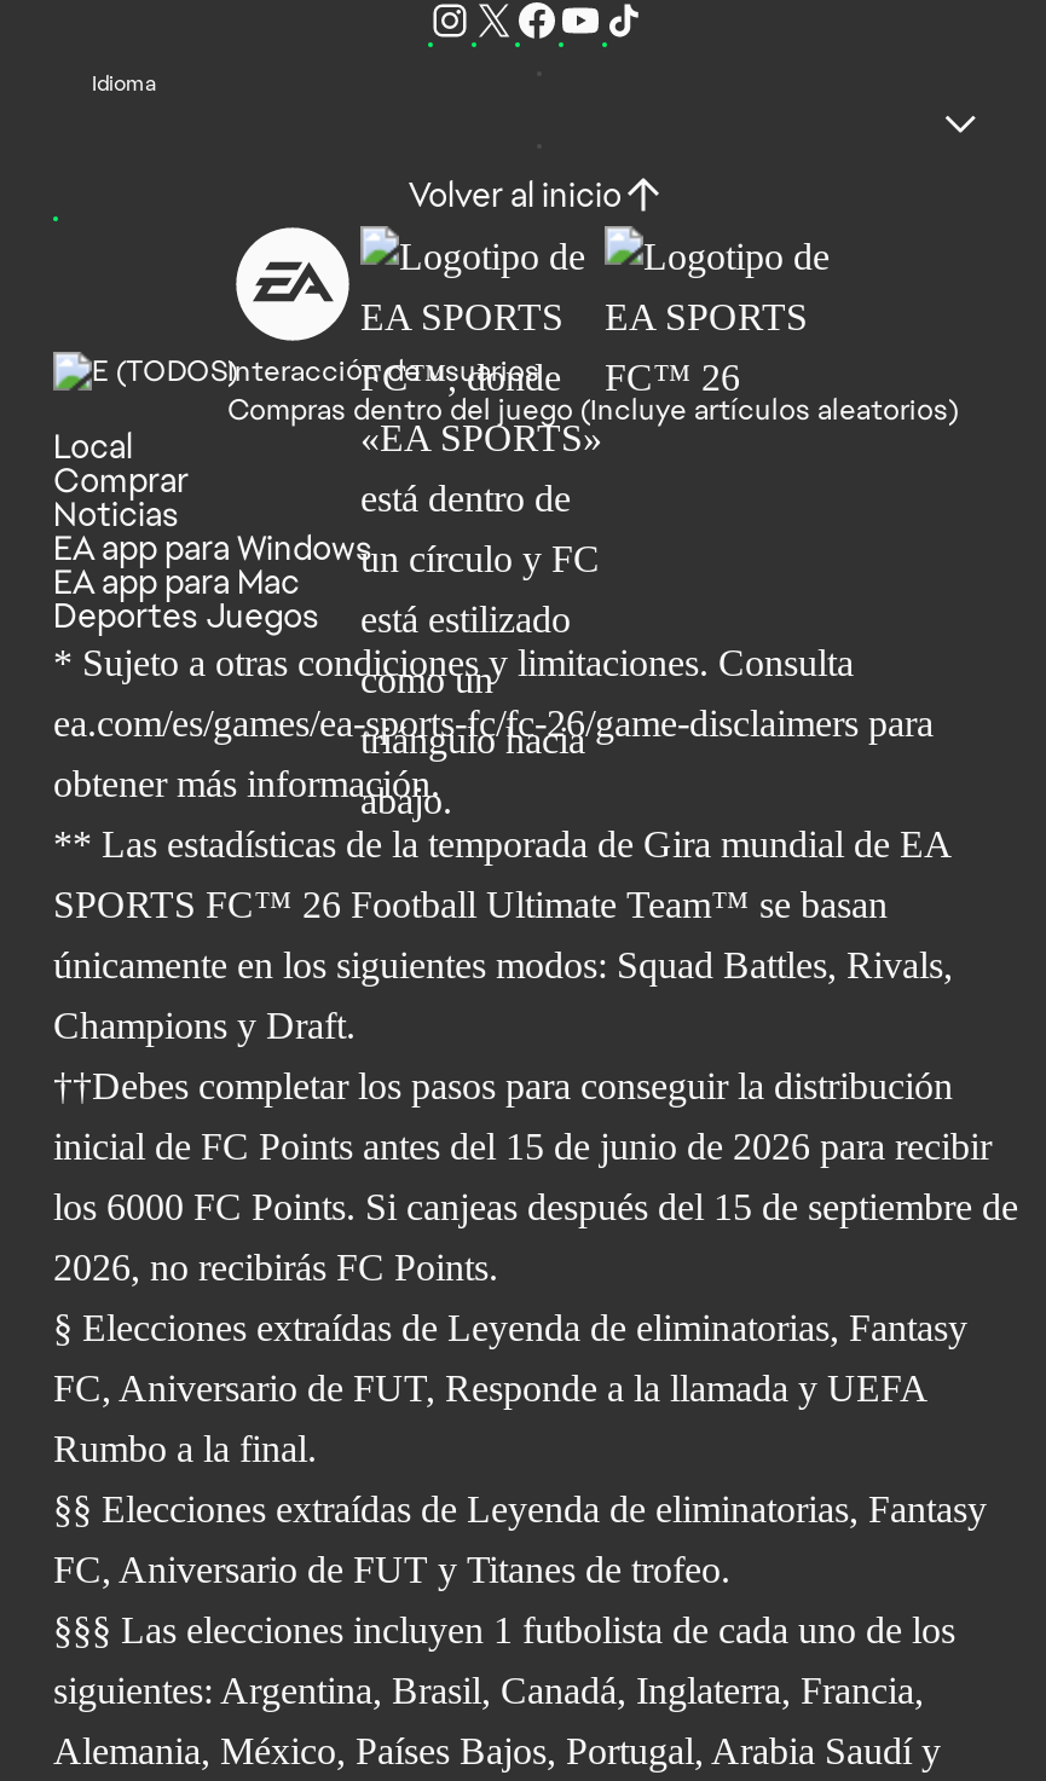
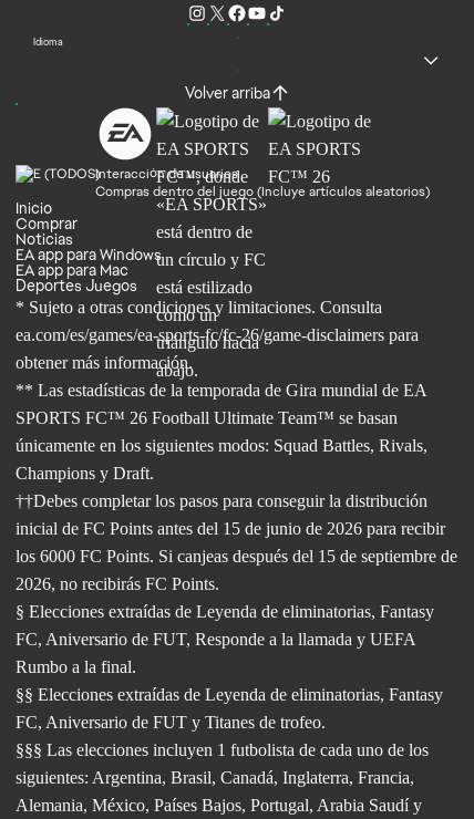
- Volver al inicio
+ Volver arriba

- Local
+ Inicio
